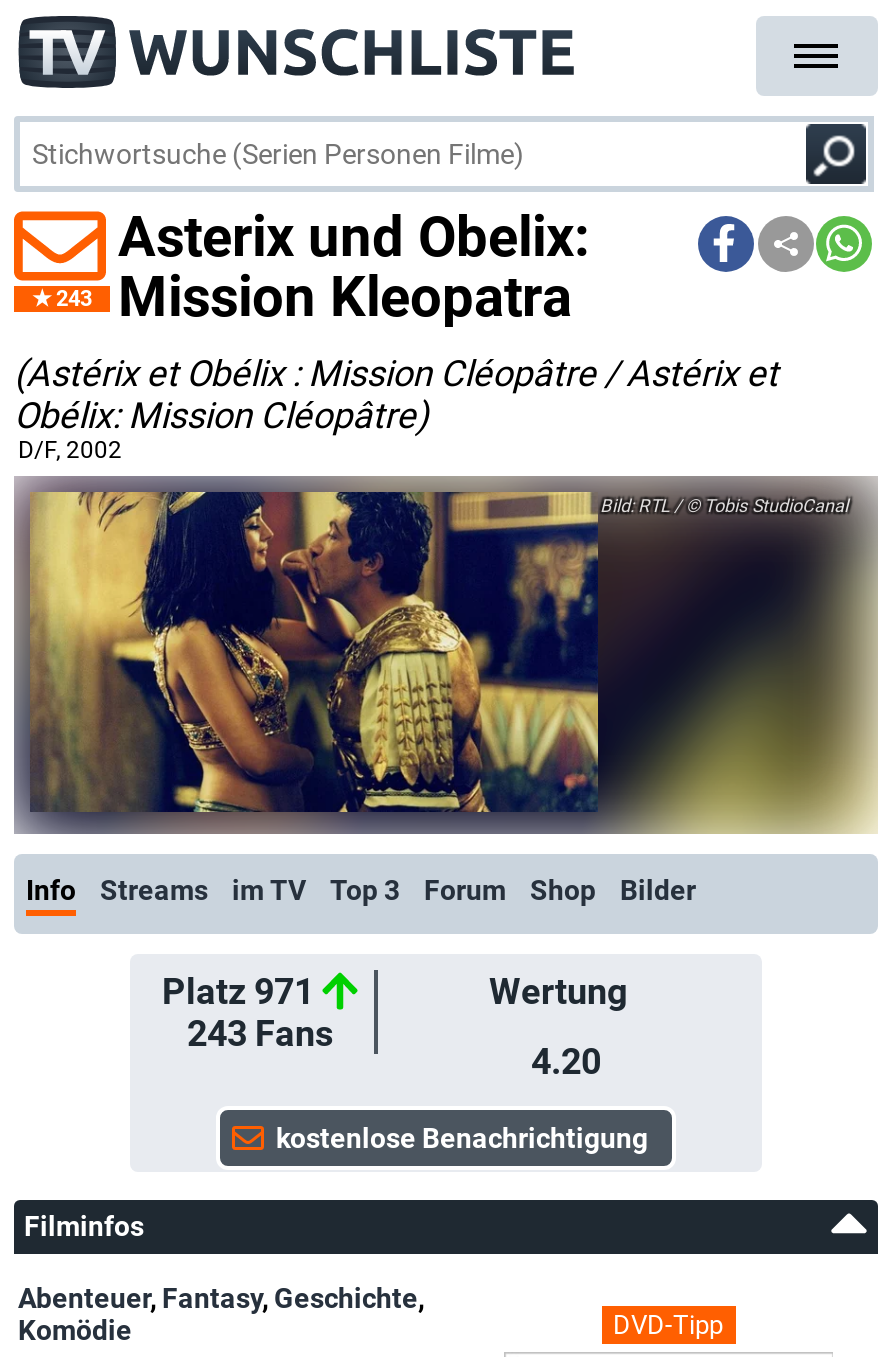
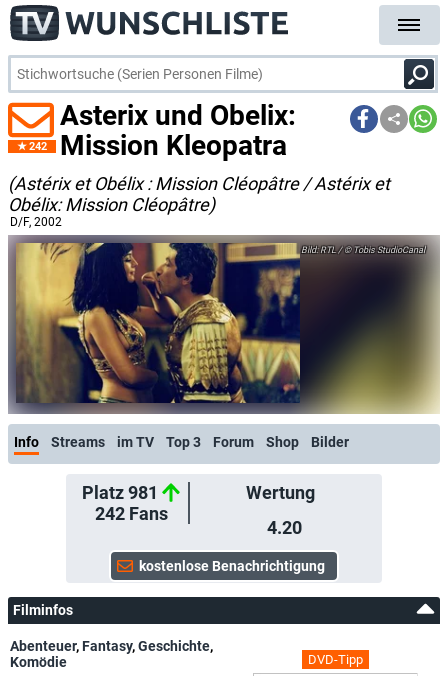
- 243 Mission Kleopatra
+ 242 Mission Kleopatra

- Platz 971
+ Platz 981

- 243 Fans
+ 242 Fans
